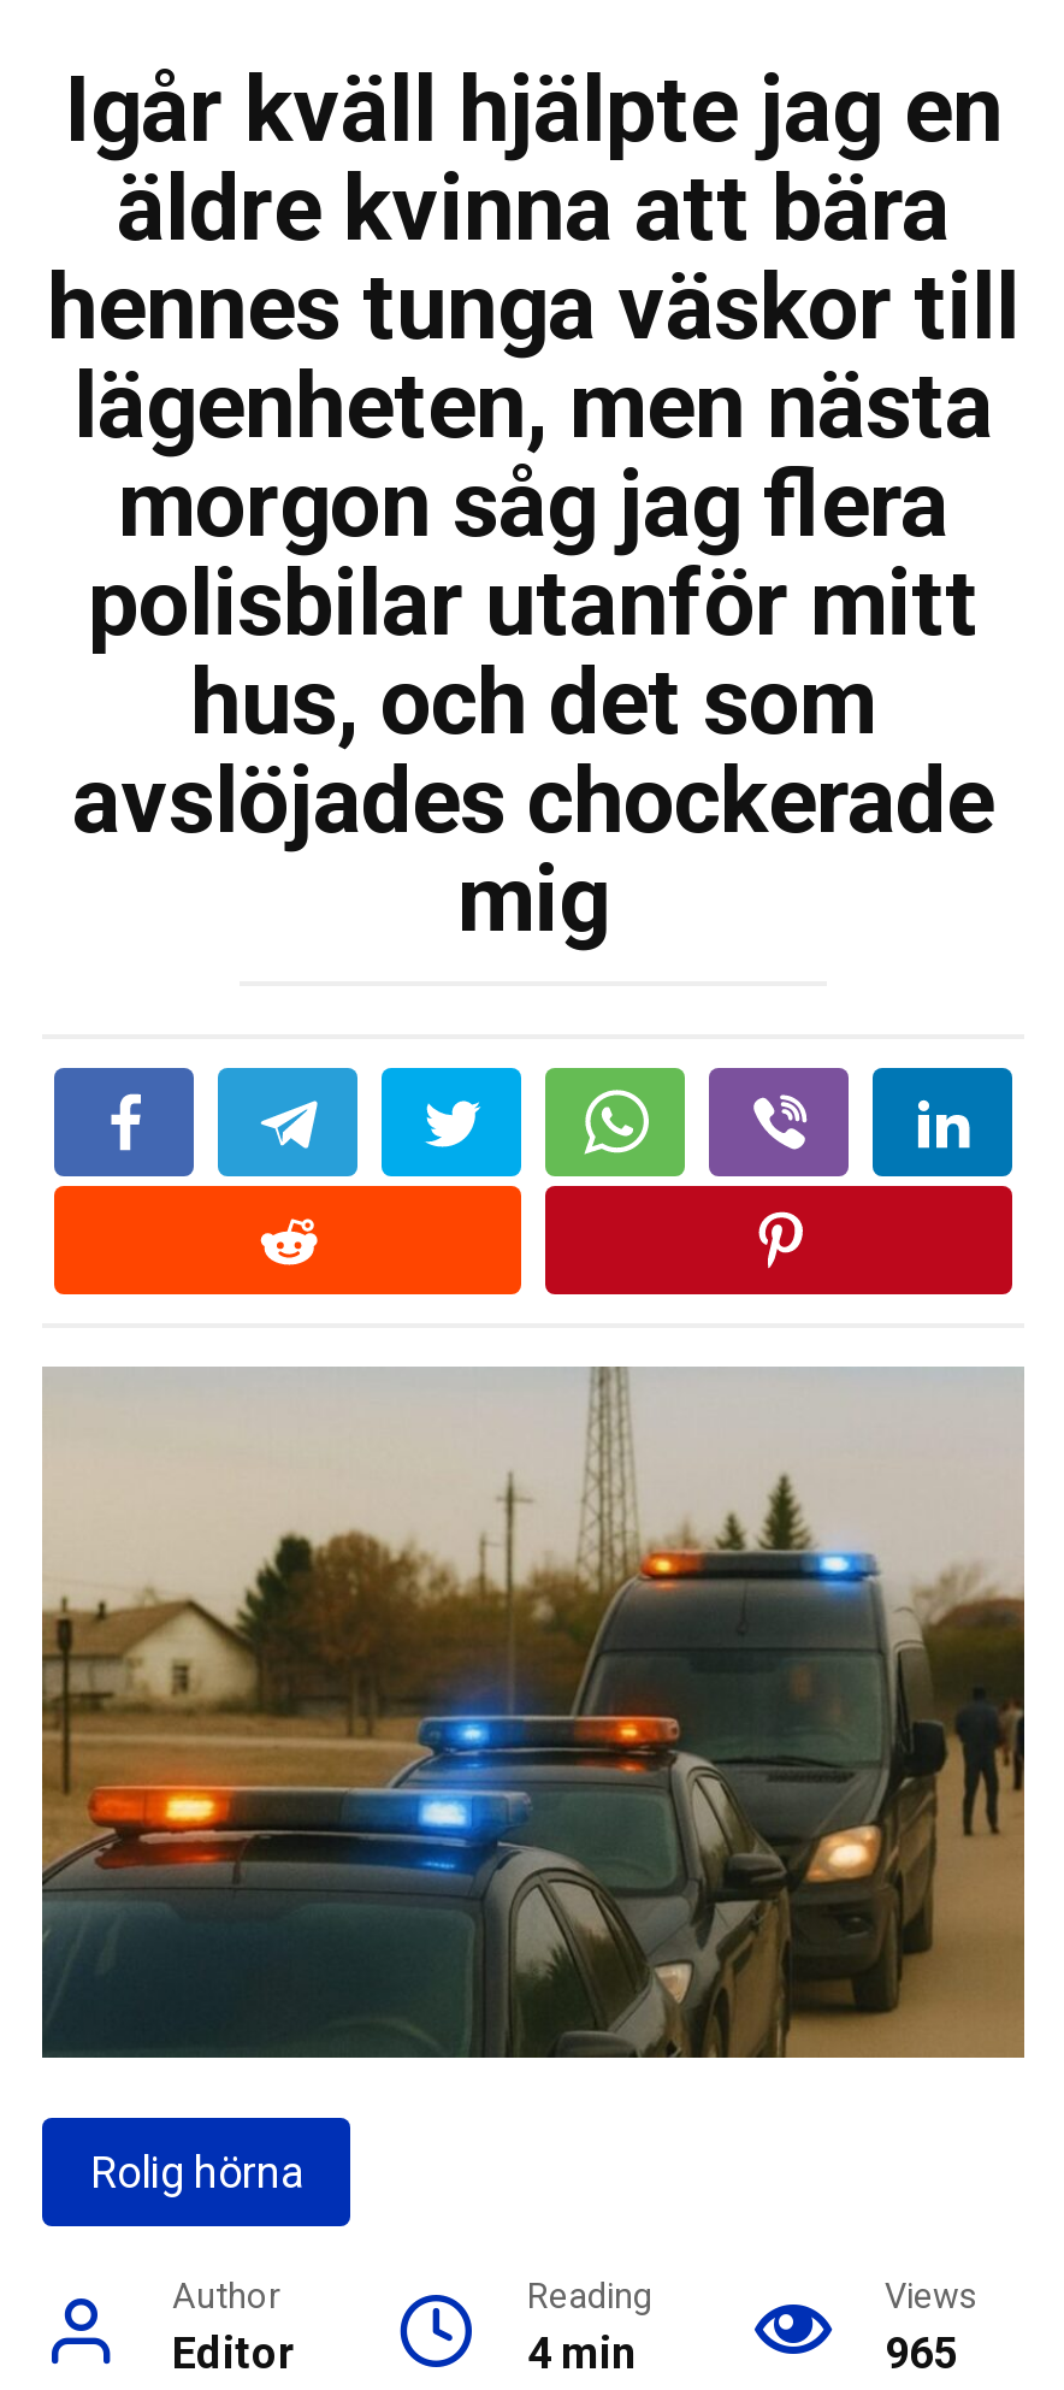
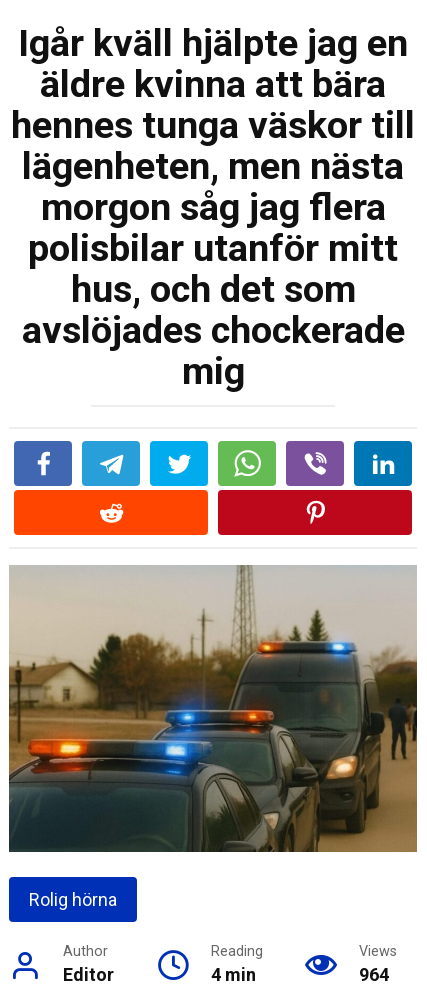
- 965
+ 964
